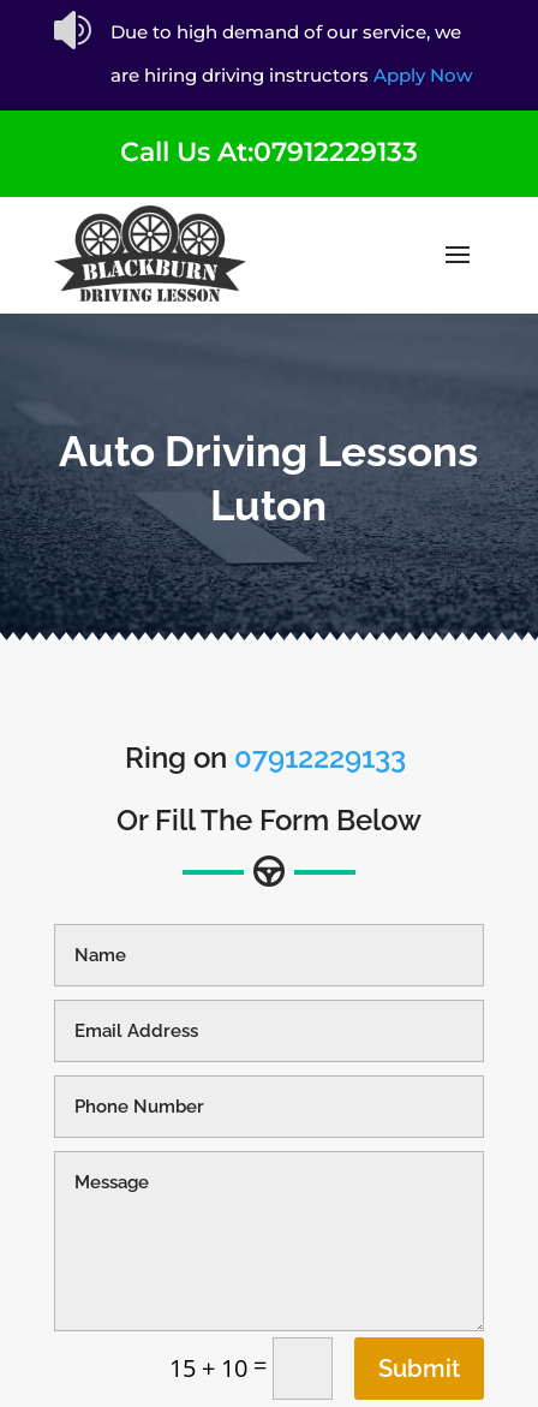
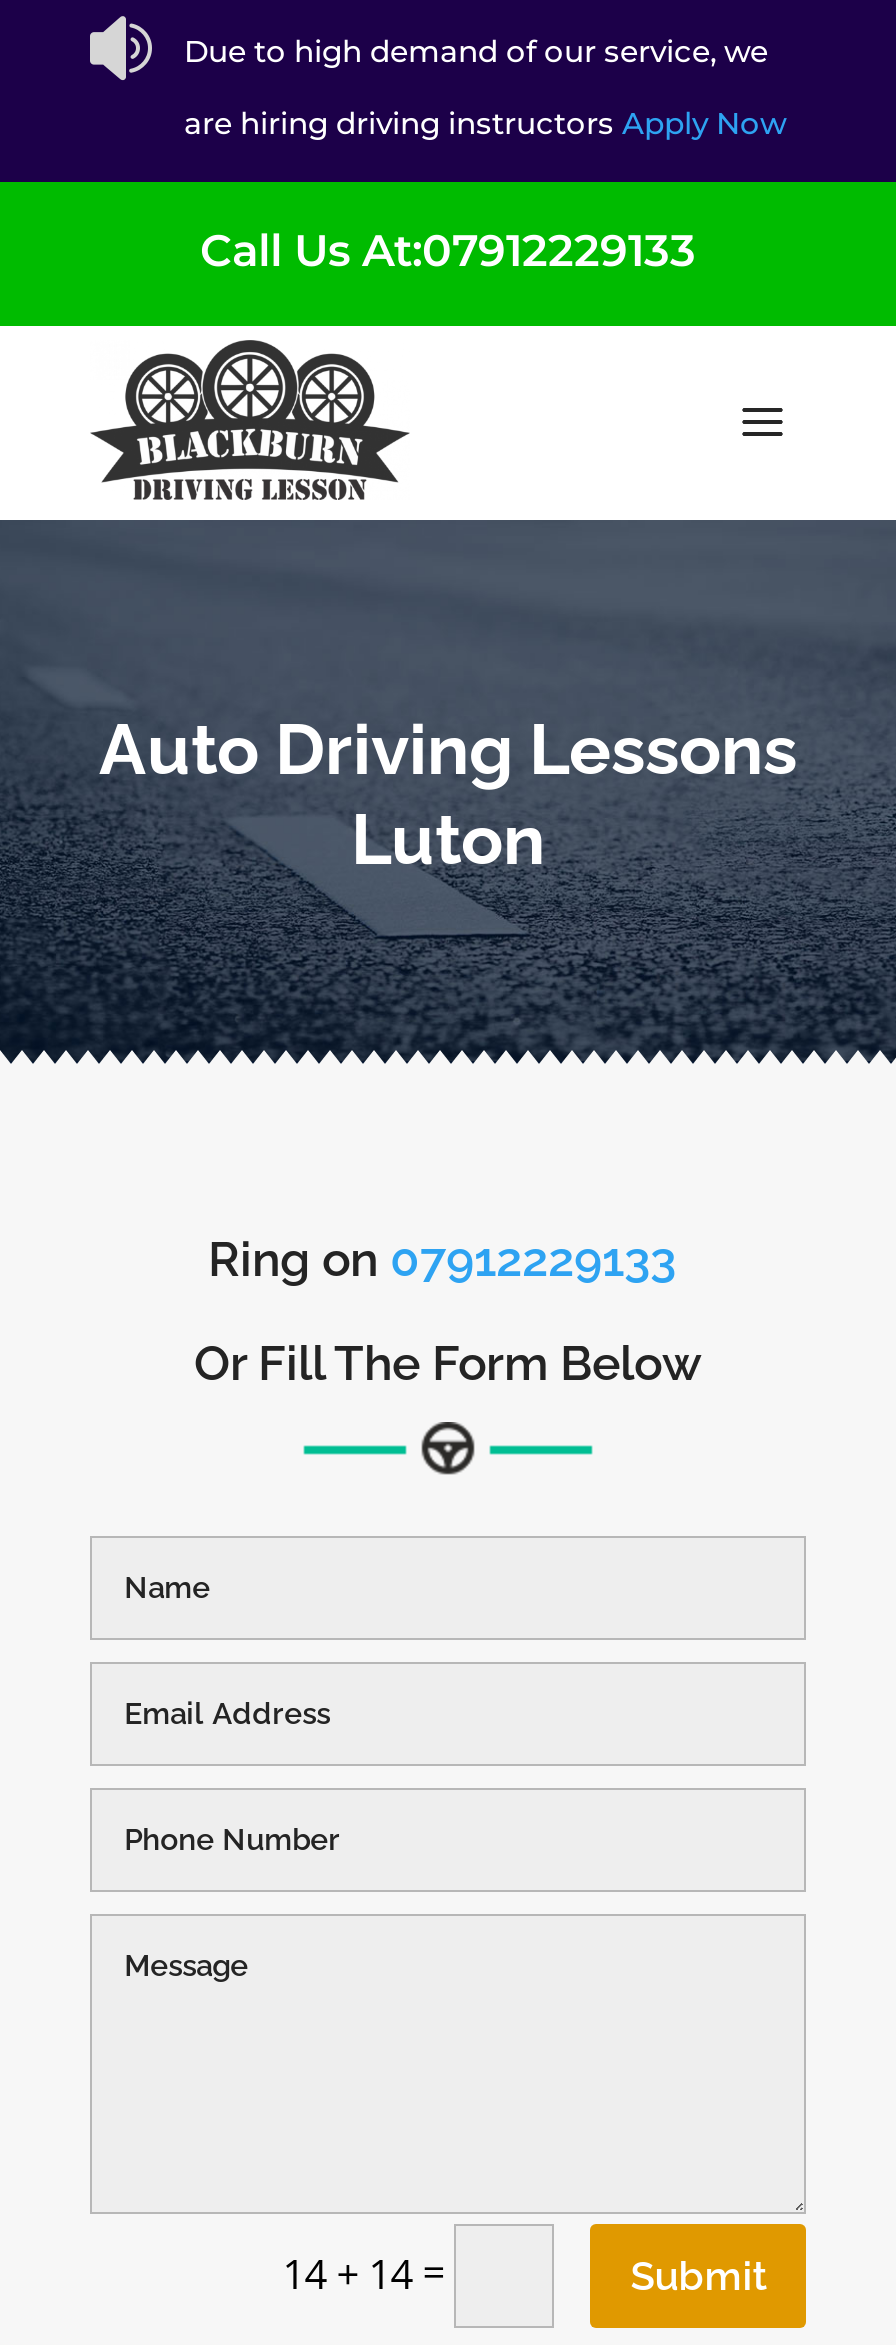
- 15 + 10 =
+ 14 + 14 =
